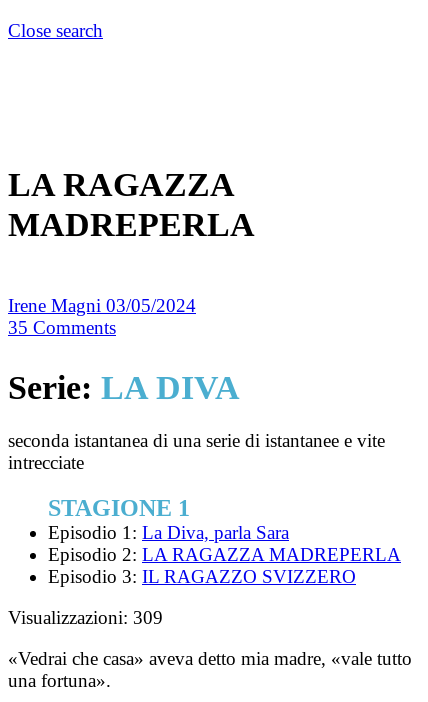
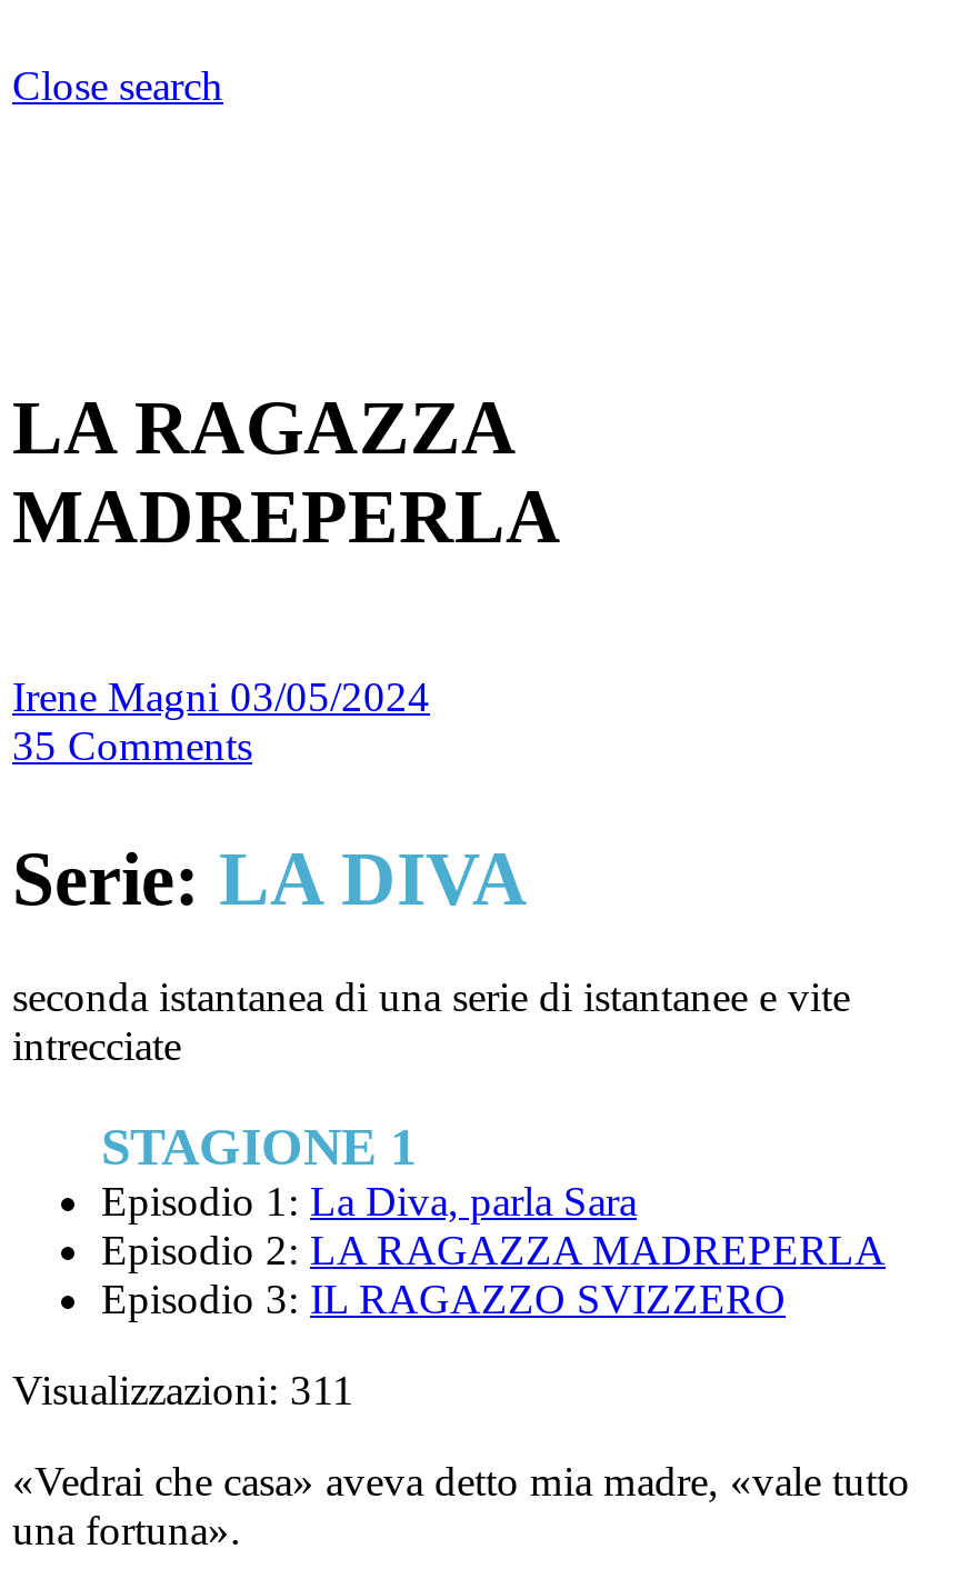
- Visualizzazioni: 309
+ Visualizzazioni: 311
